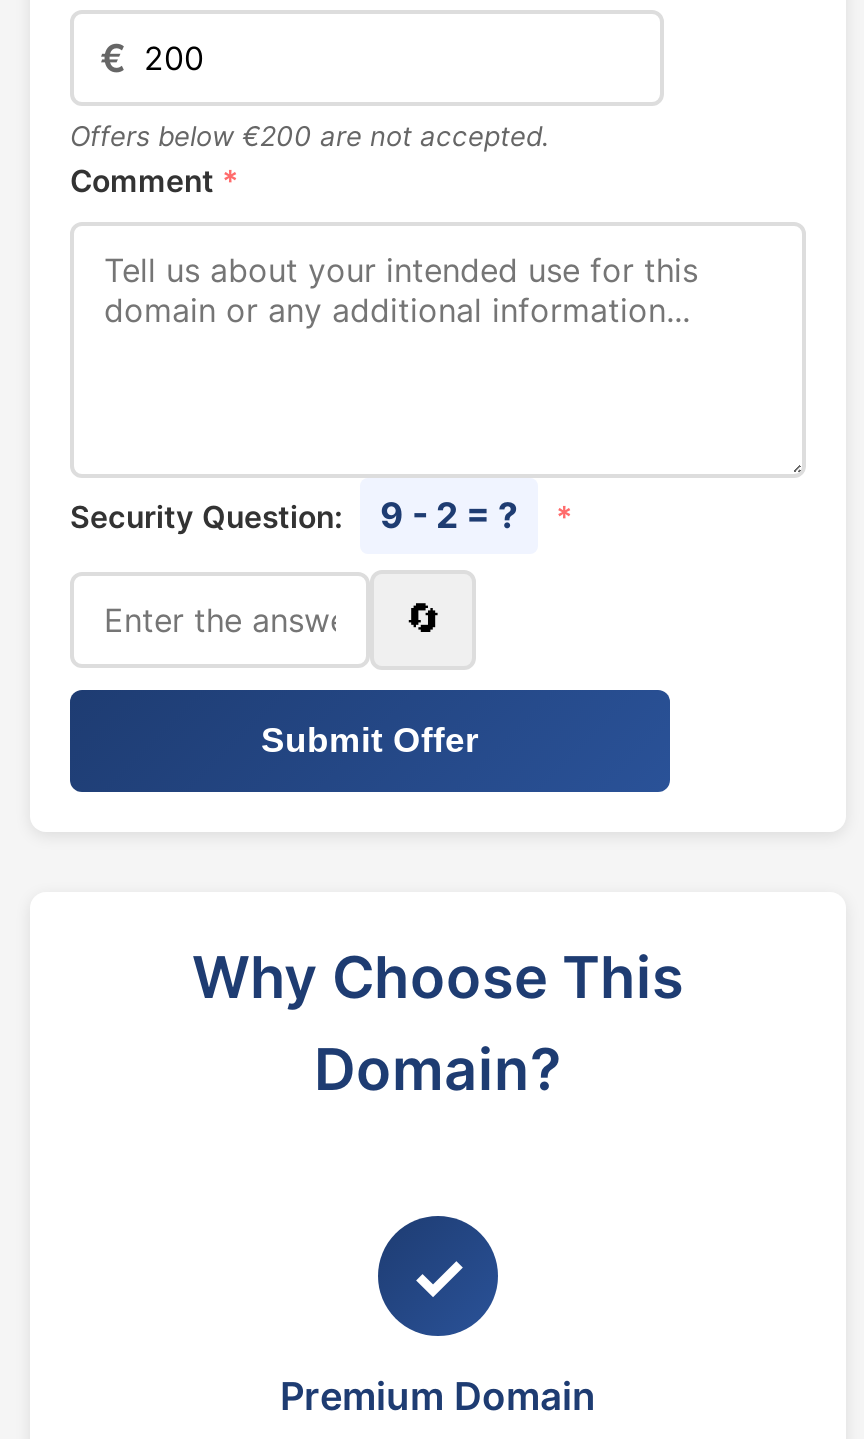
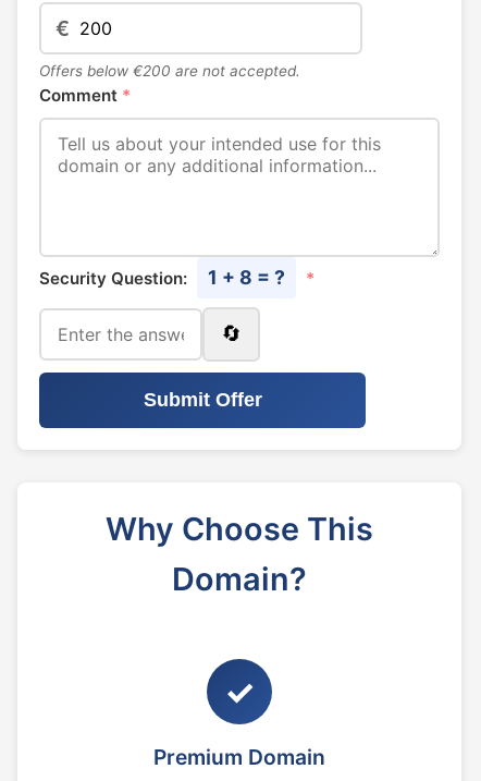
- 9 - 2 = ?
+ 1 + 8 = ?
